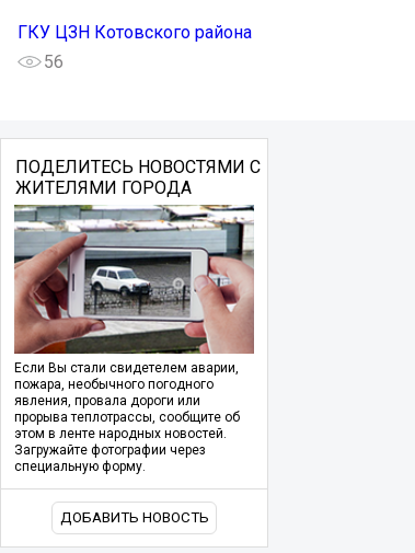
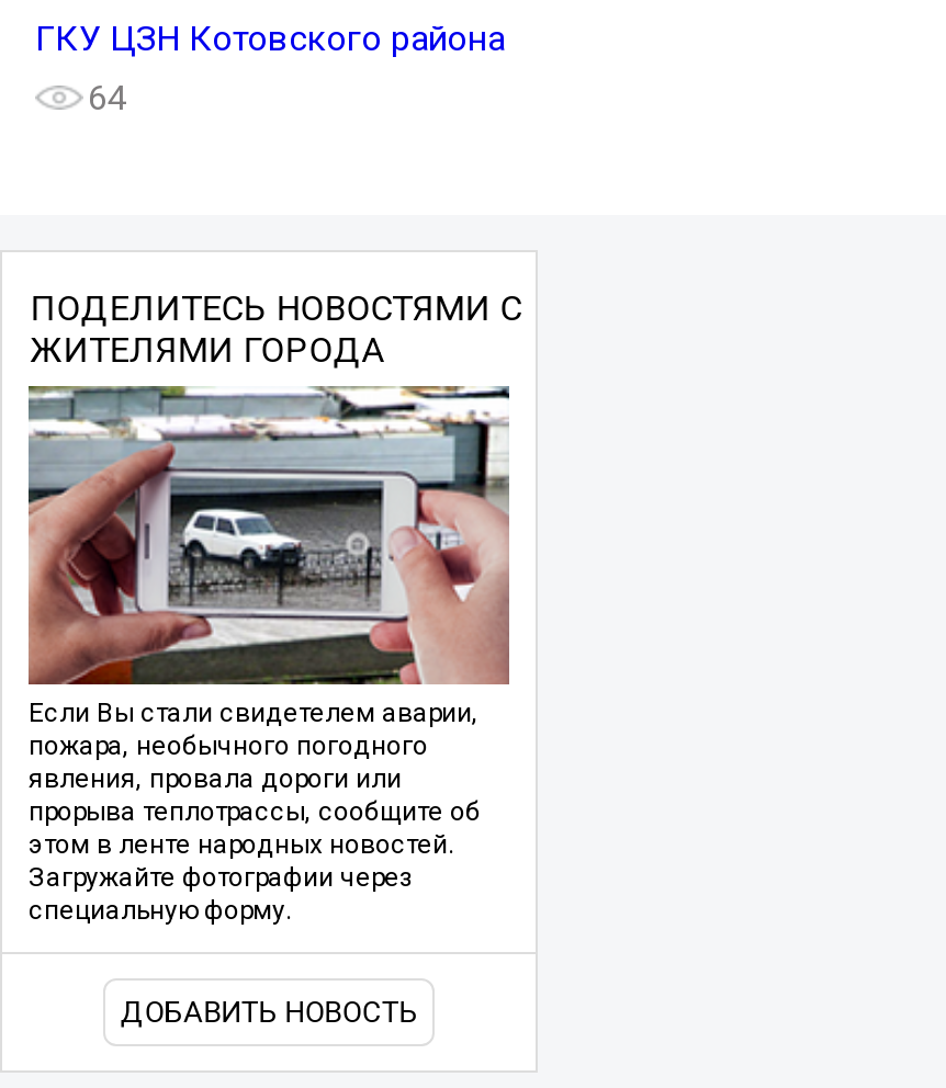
- 56
+ 64
